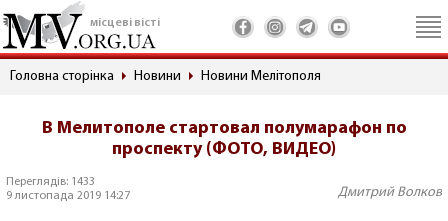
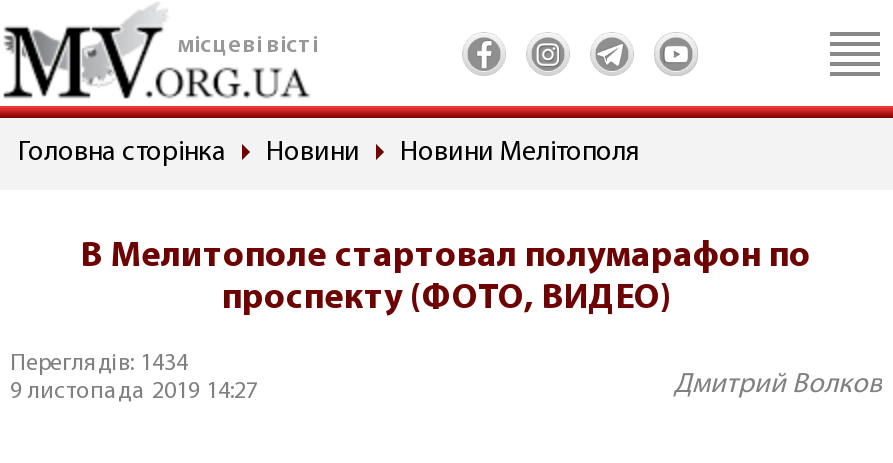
- Переглядів: 1433
+ Переглядів: 1434
